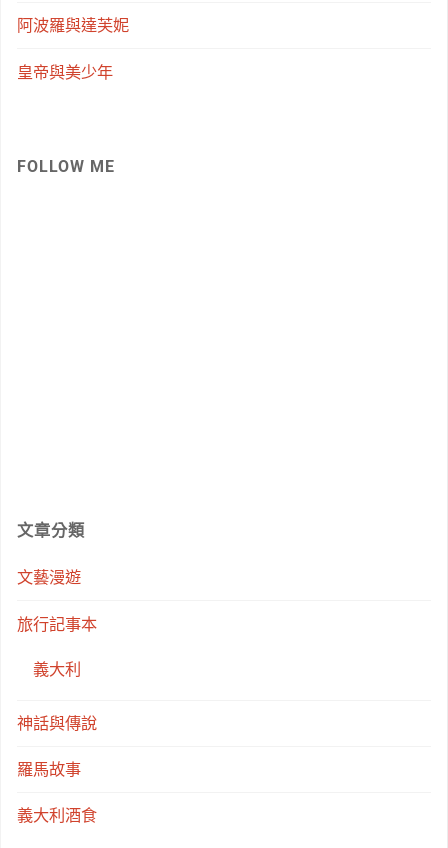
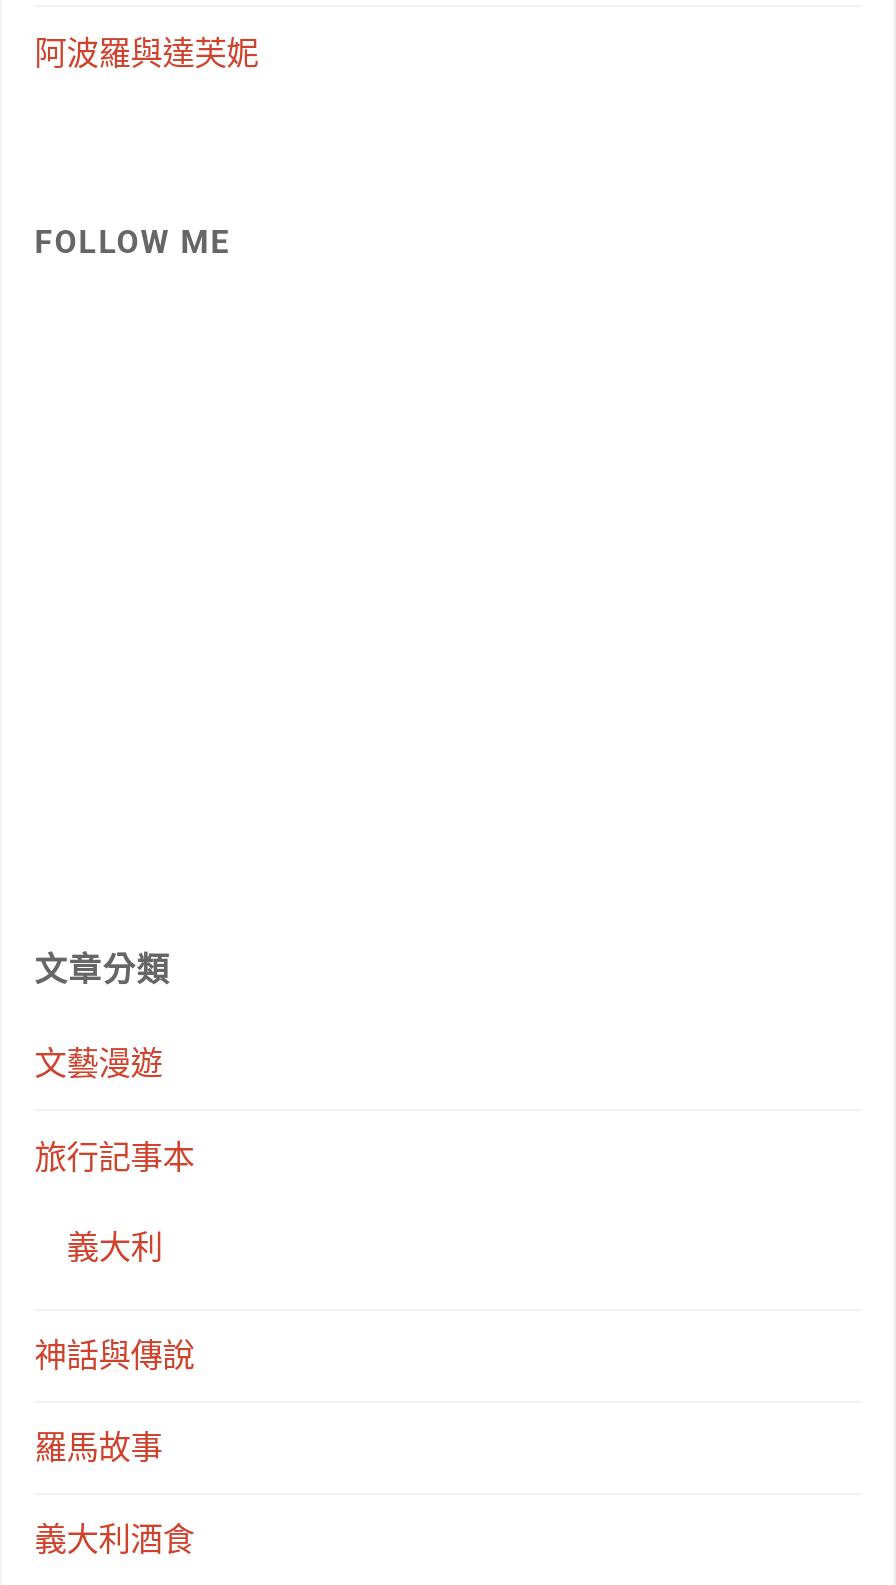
- 皇帝與美少年
